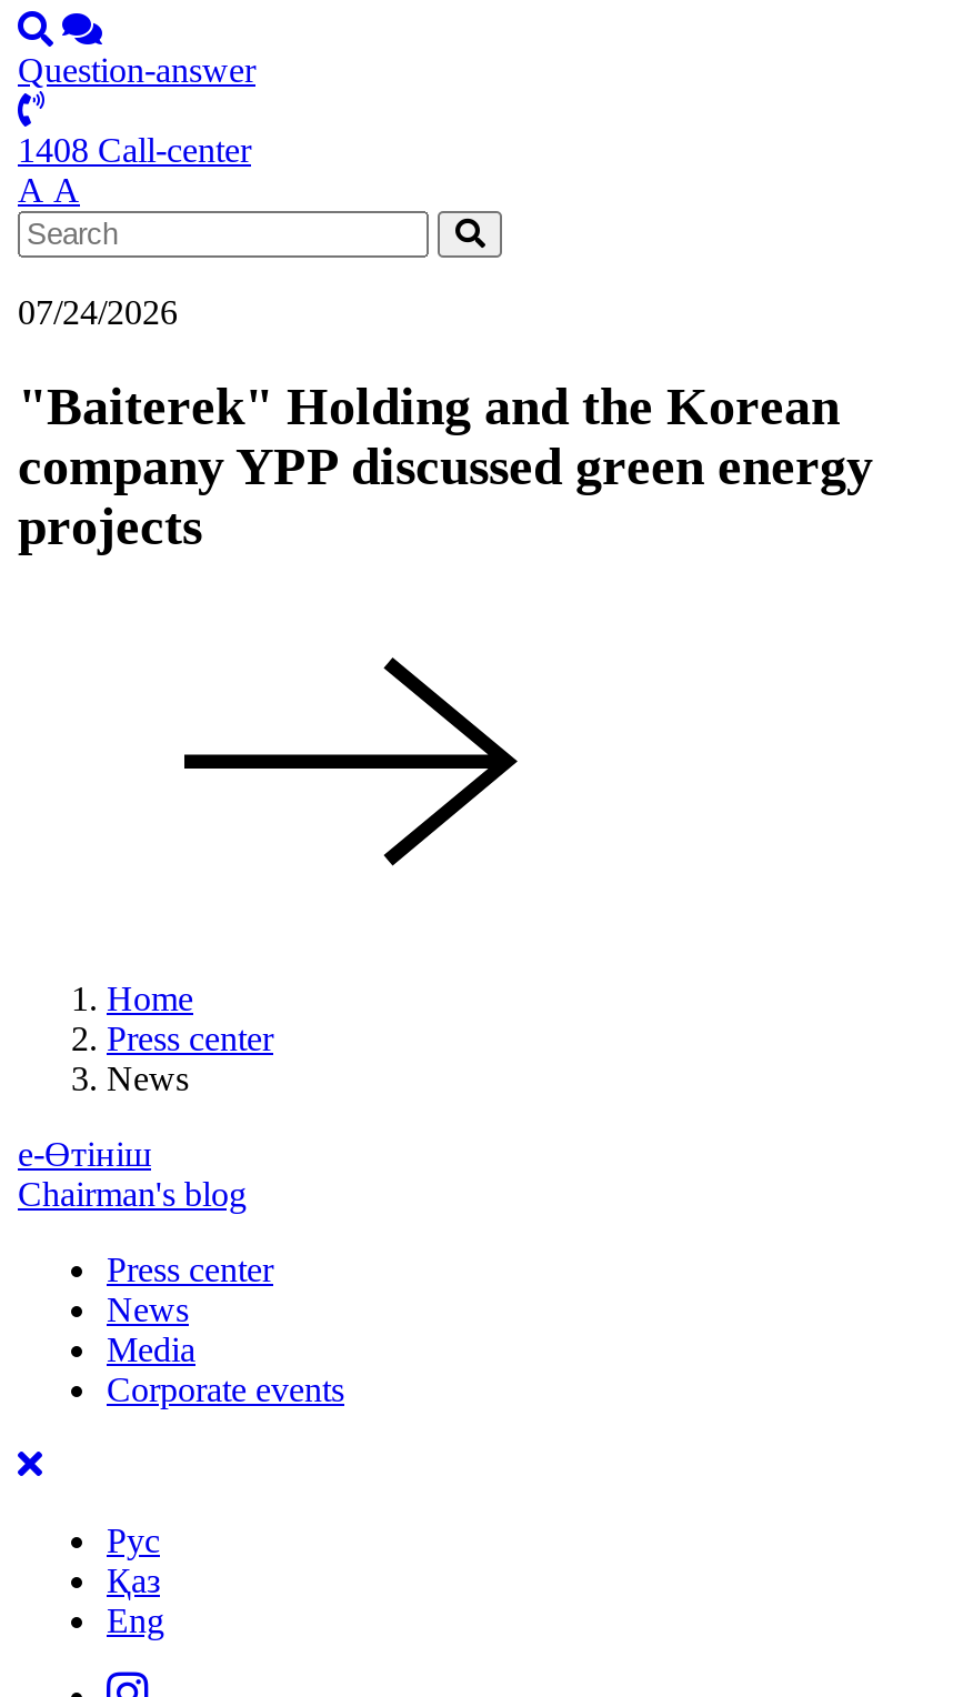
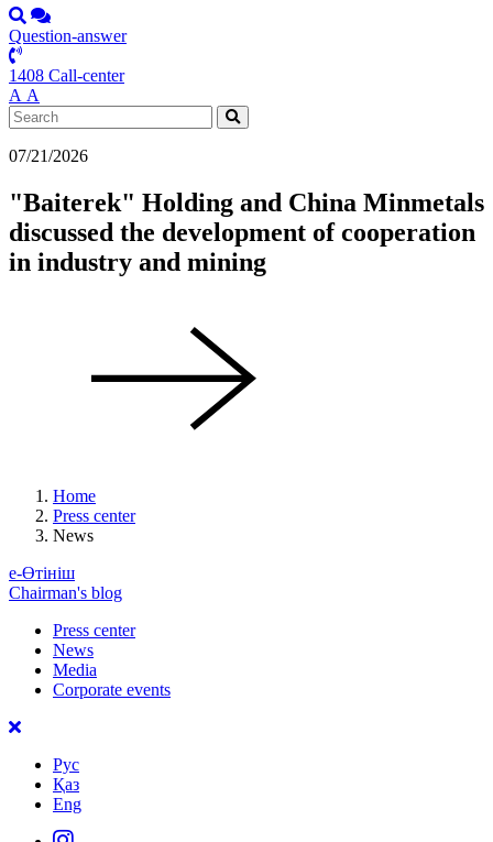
- 07/24/2026
+ 07/21/2026

- "Baiterek" Holding and the Korean
- company YPP discussed green energy
- projects
+ "Baiterek" Holding and China Minmetals
+ discussed the development of cooperation
+ in industry and mining
